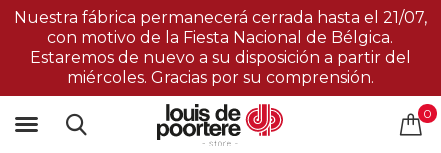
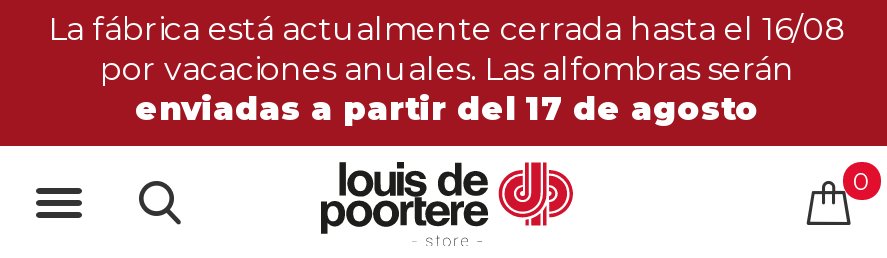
- Nuestra fábrica permanecerá cerrada hasta el 21/07,
- con motivo de la Fiesta Nacional de Bélgica.
- Estaremos de nuevo a su disposición a partir del
- miércoles. Gracias por su comprensión.
+ La fábrica está actualmente cerrada hasta el 16/08
+ por vacaciones anuales. Las alfombras serán
+ enviadas a partir del 17 de agosto
